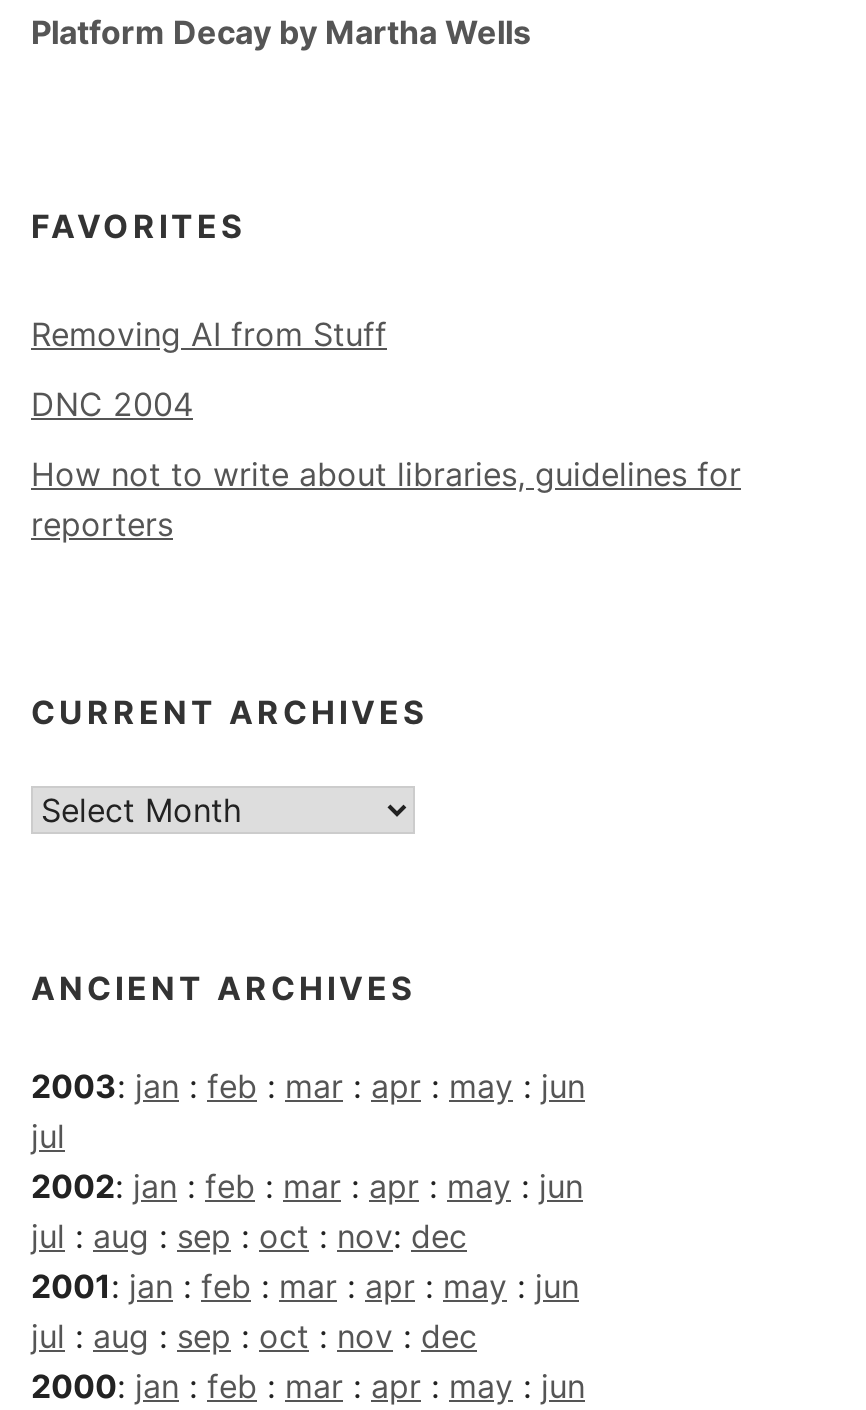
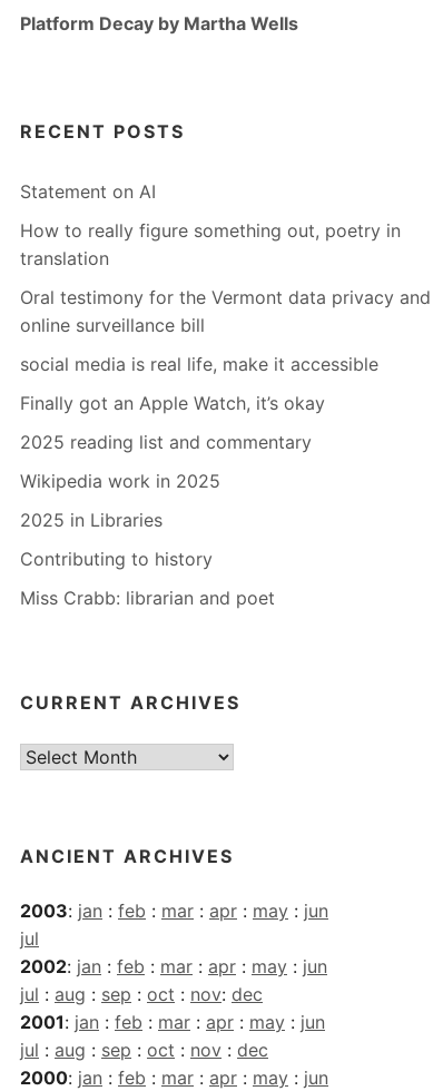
- FAVORITES
- Removing AI from Stuff
- DNC 2004
- How not to write about libraries, guidelines for
- reporters
+ RECENT POSTS
+ Statement on AI
+ How to really figure something out, poetry in
+ translation
+ Oral testimony for the Vermont data privacy and
+ online surveillance bill
+ social media is real life, make it accessible
+ Finally got an Apple Watch, it’s okay
+ 2025 reading list and commentary
+ Wikipedia work in 2025
+ 2025 in Libraries
+ Contributing to history
+ Miss Crabb: librarian and poet
